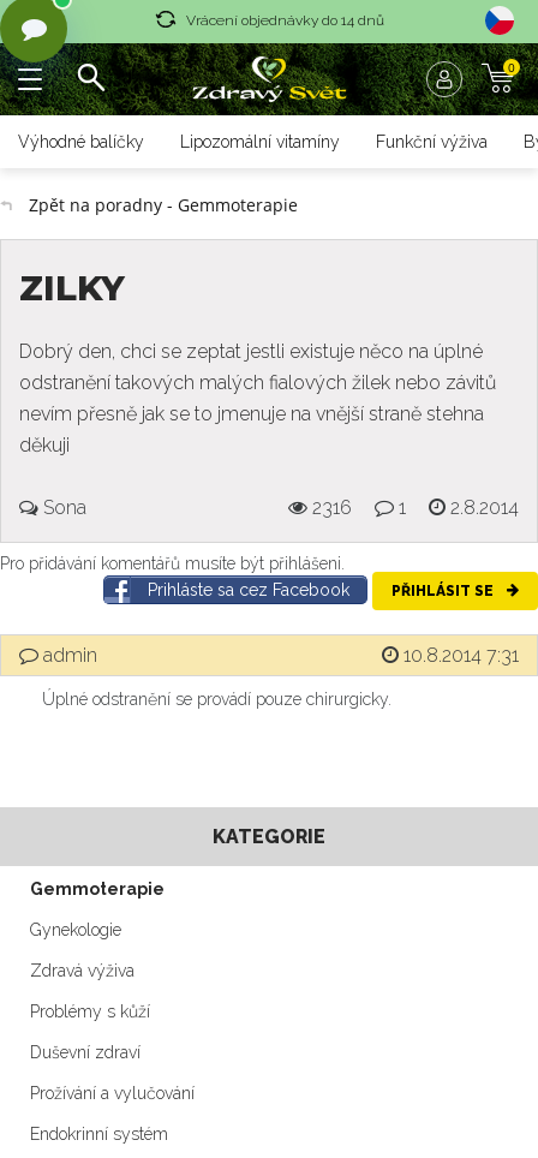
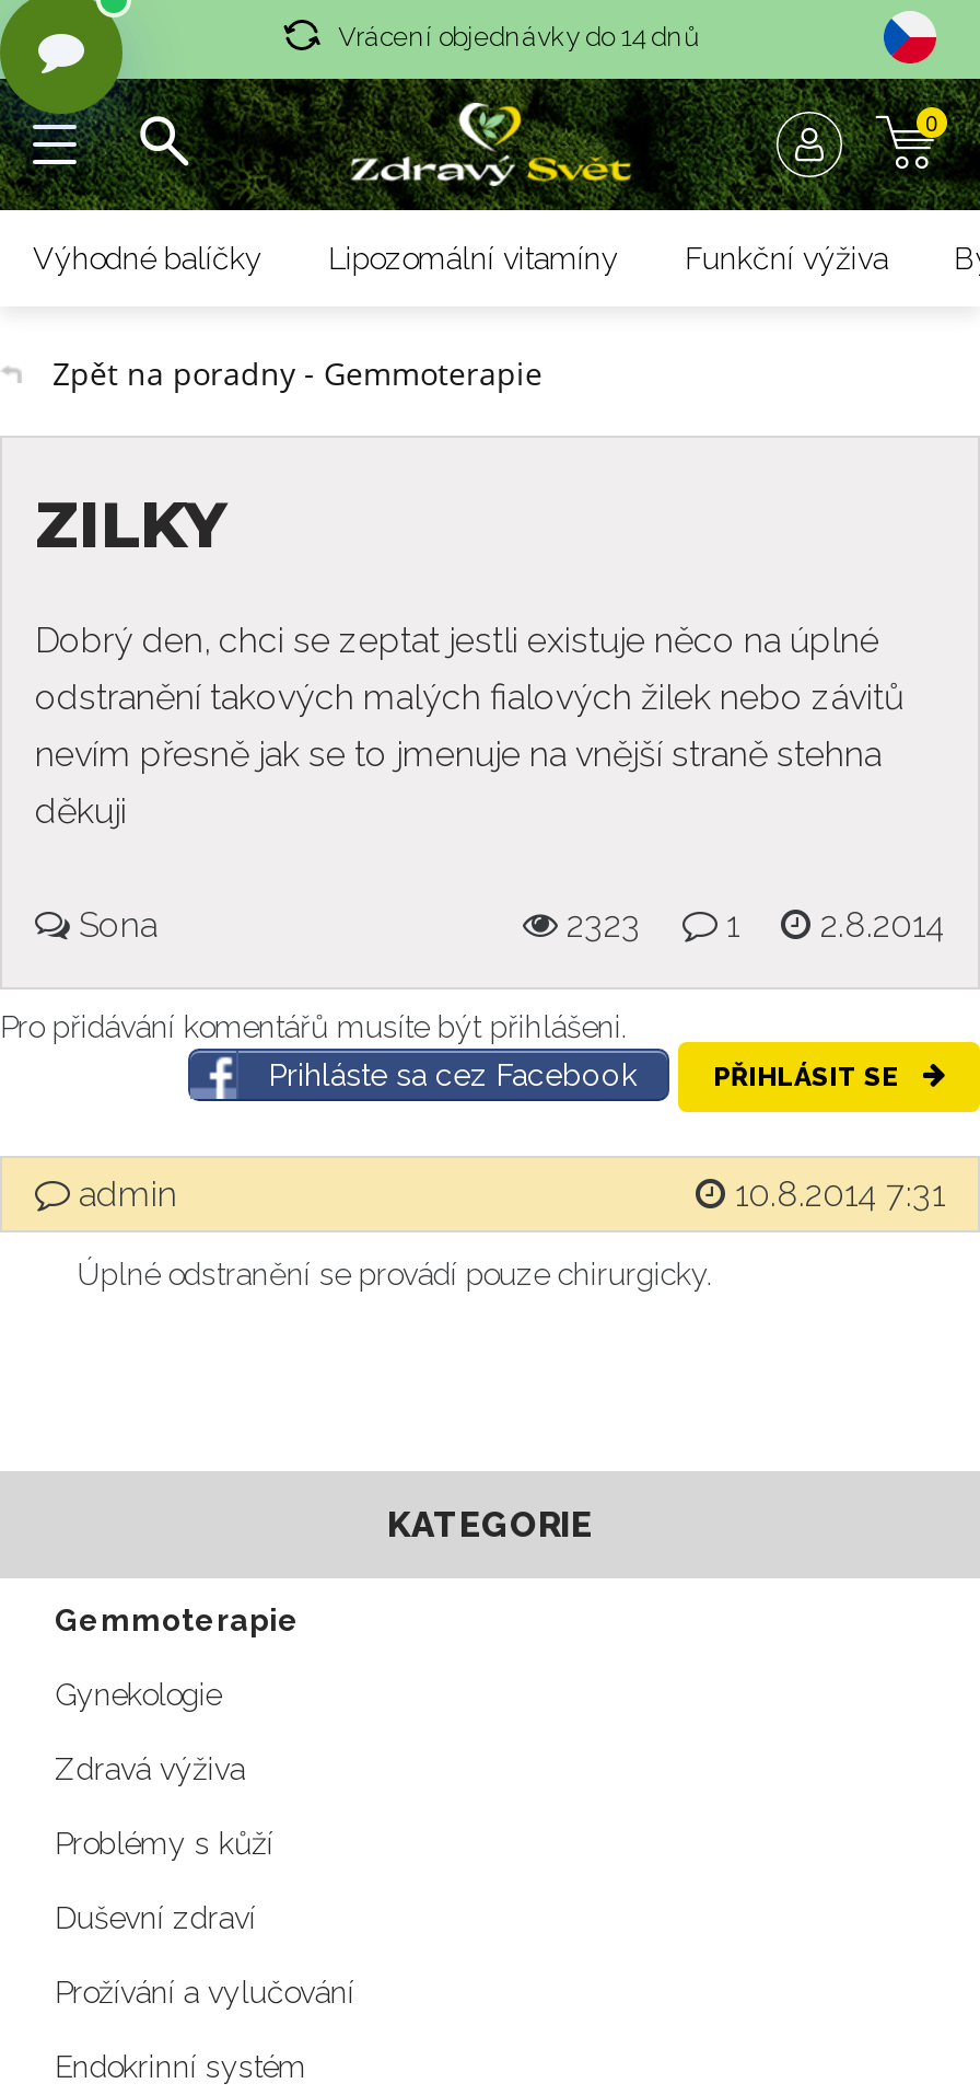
- 2316 1 2.8.2014
+ 2323 1 2.8.2014
